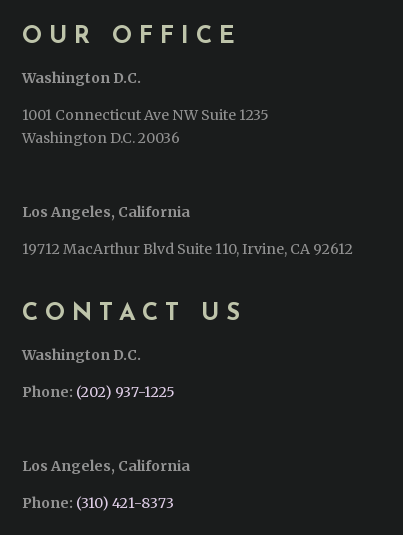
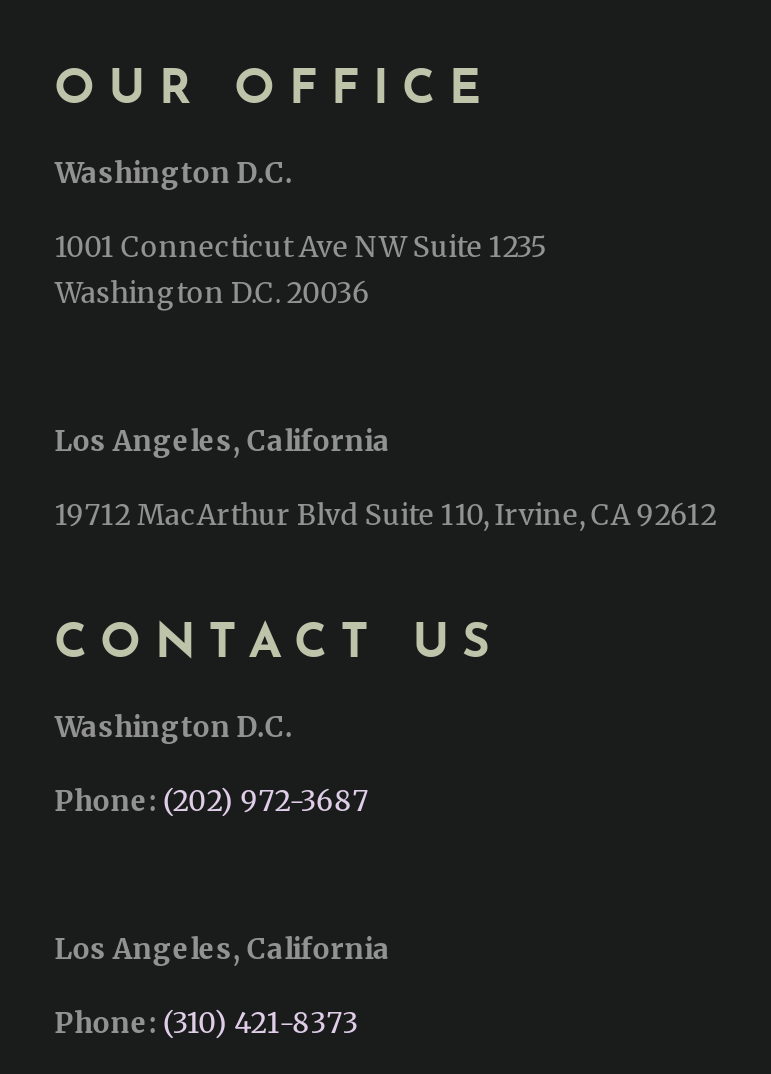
- Phone: (202) 937-1225
+ Phone: (202) 972-3687
